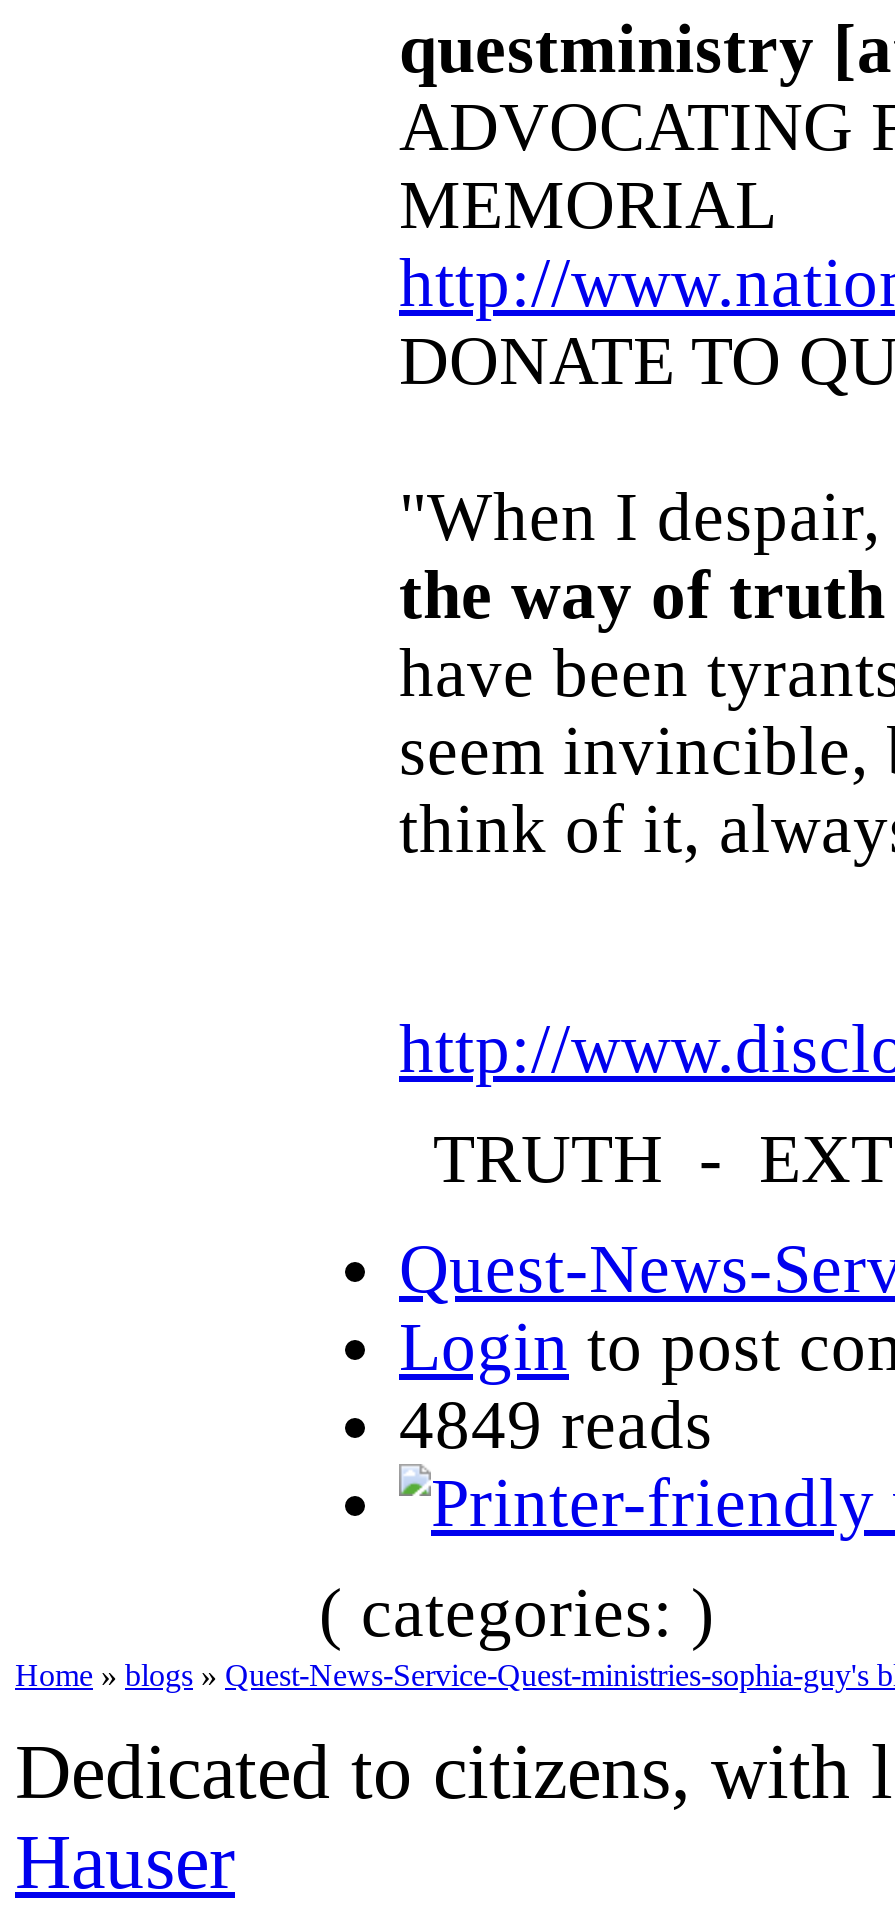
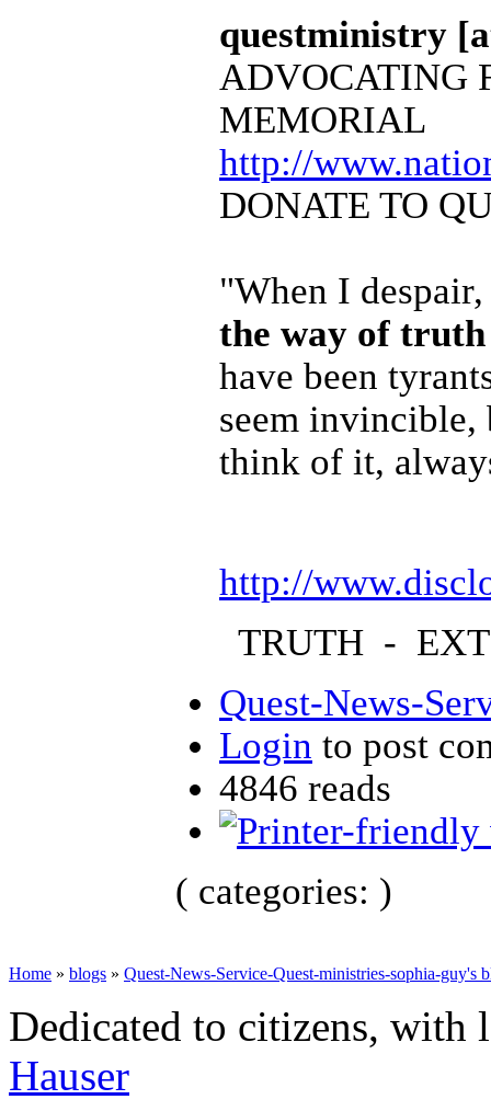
- 4849 reads
+ 4846 reads
